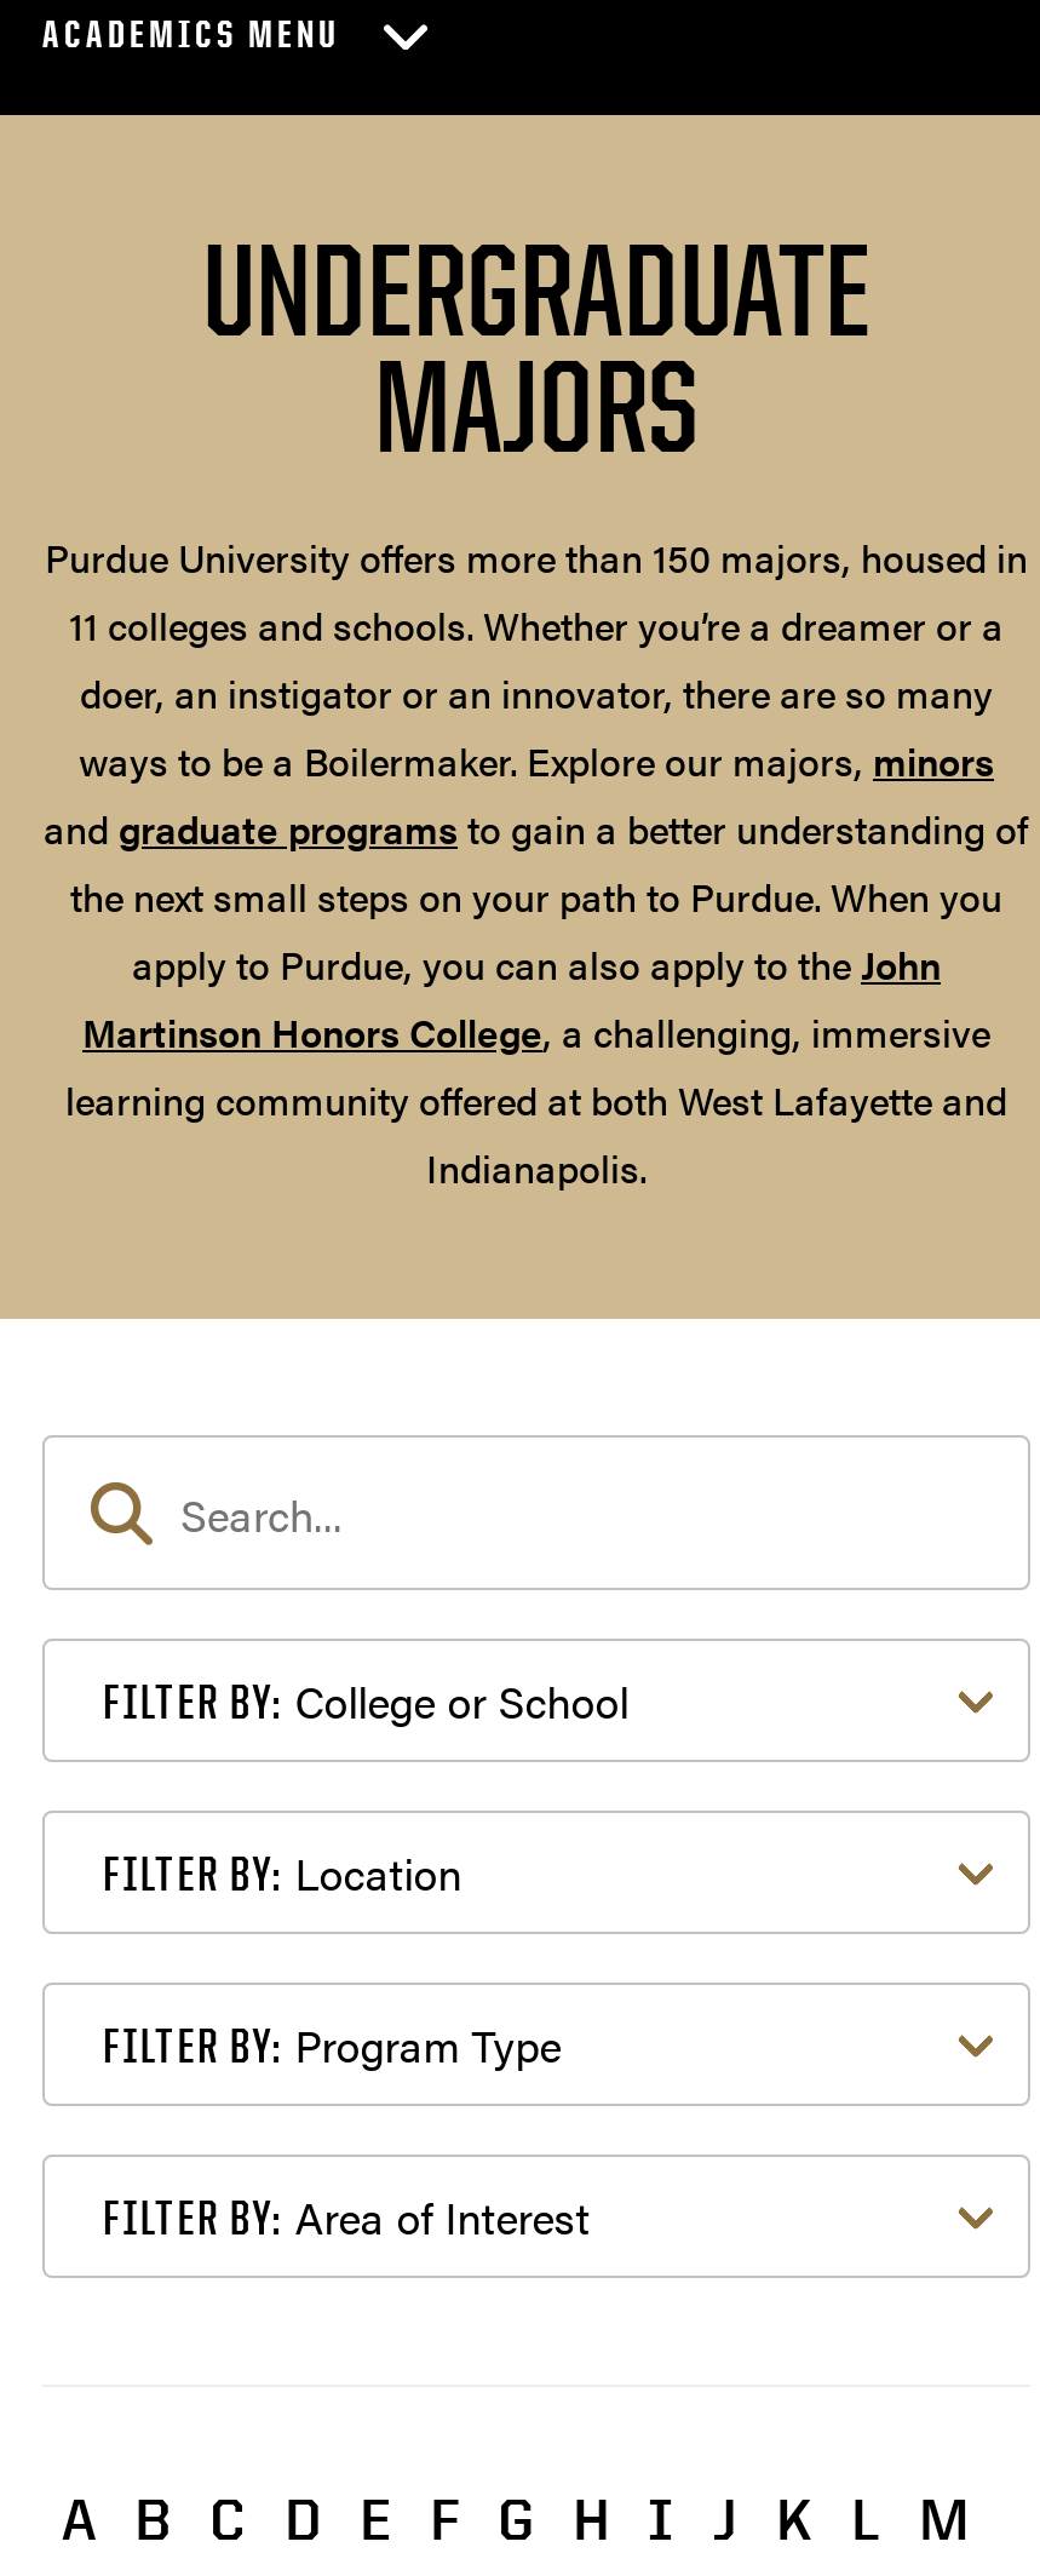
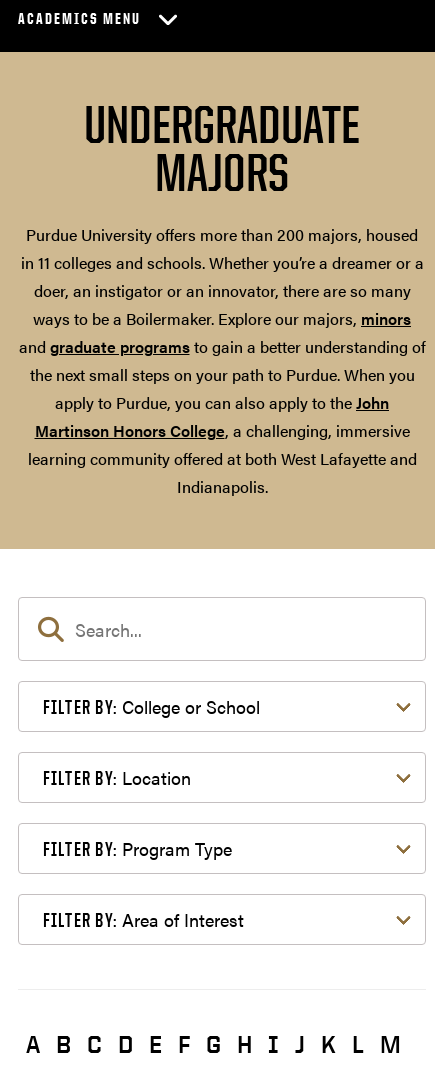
- Purdue University offers more than 150 majors, housed in
- 11 colleges and schools. Whether you’re a dreamer or a
+ Purdue University offers more than 200 majors, housed
+ in 11 colleges and schools. Whether you’re a dreamer or a
